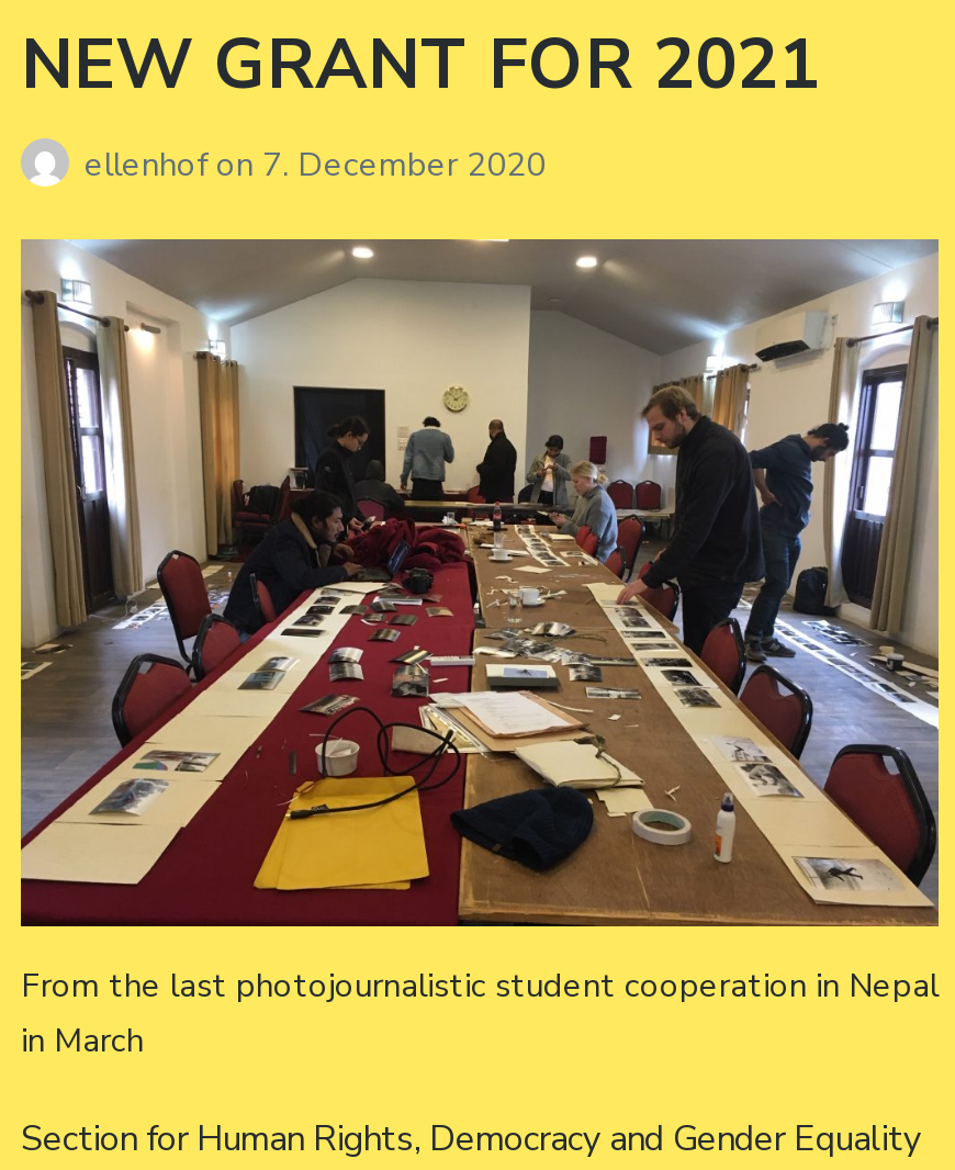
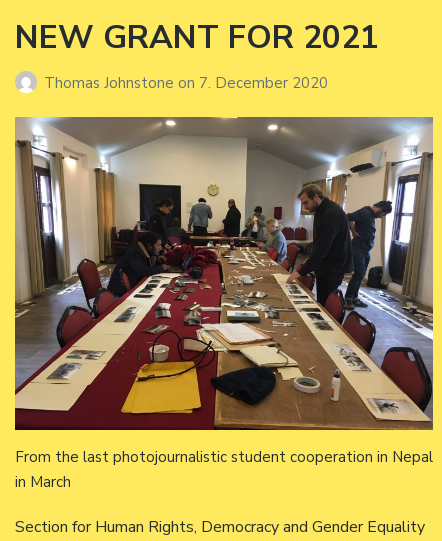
- ellenhof on 7. December 2020
+ Thomas Johnstone on 7. December 2020
